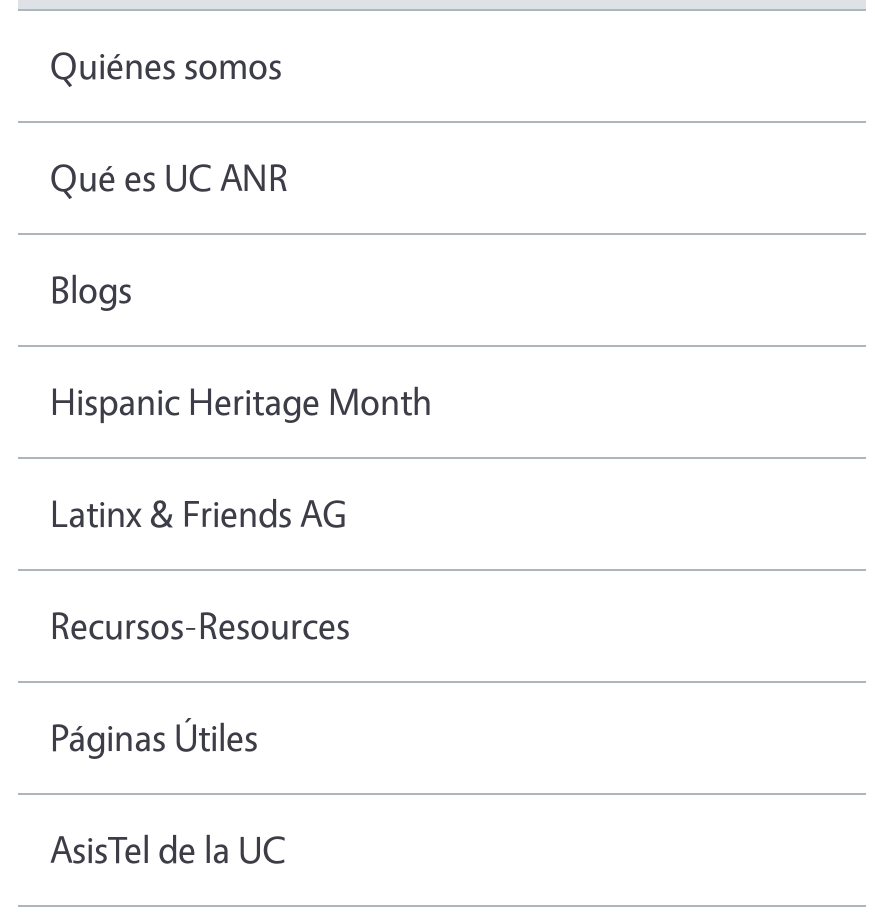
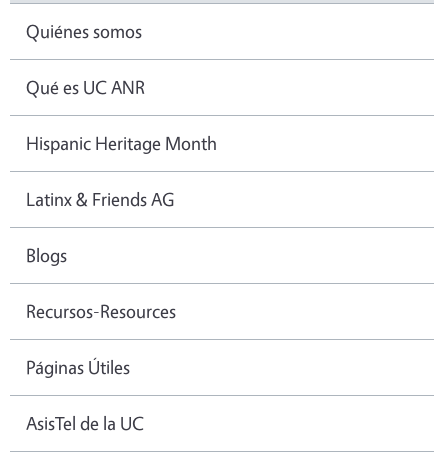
moved down: Blogs

moved up: Hispanic Heritage Month | Latinx & Friends AG
